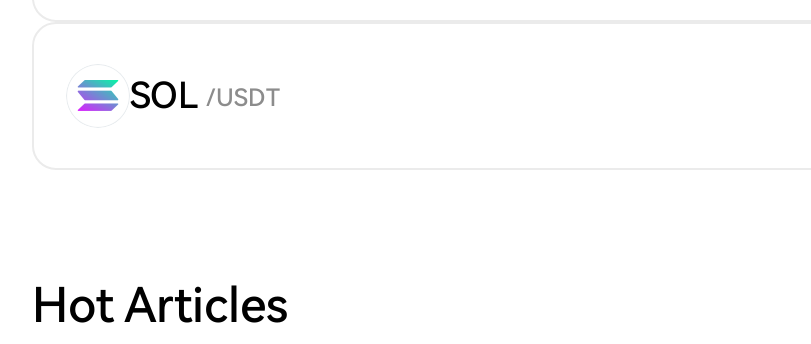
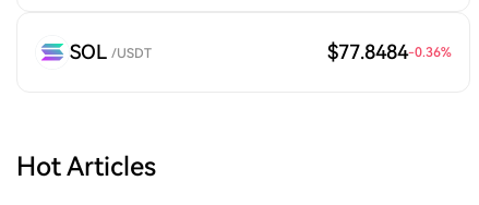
+ $77.8484-0.36%
